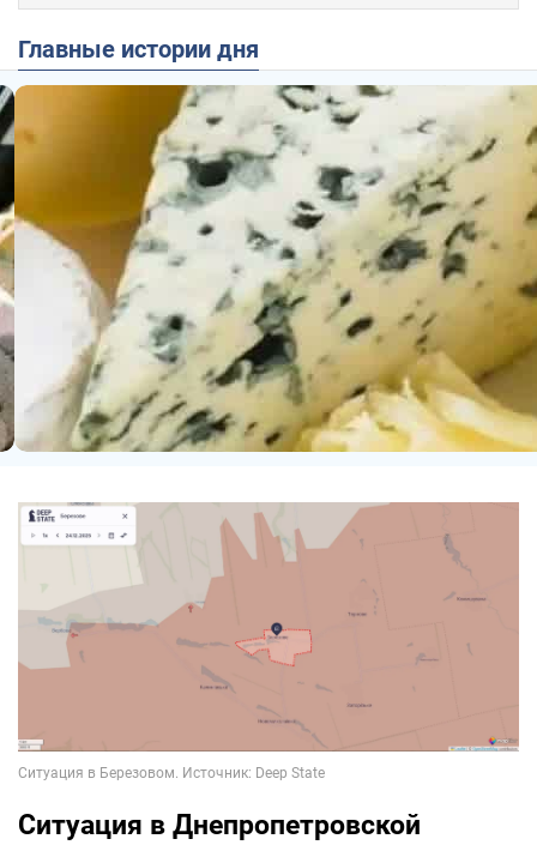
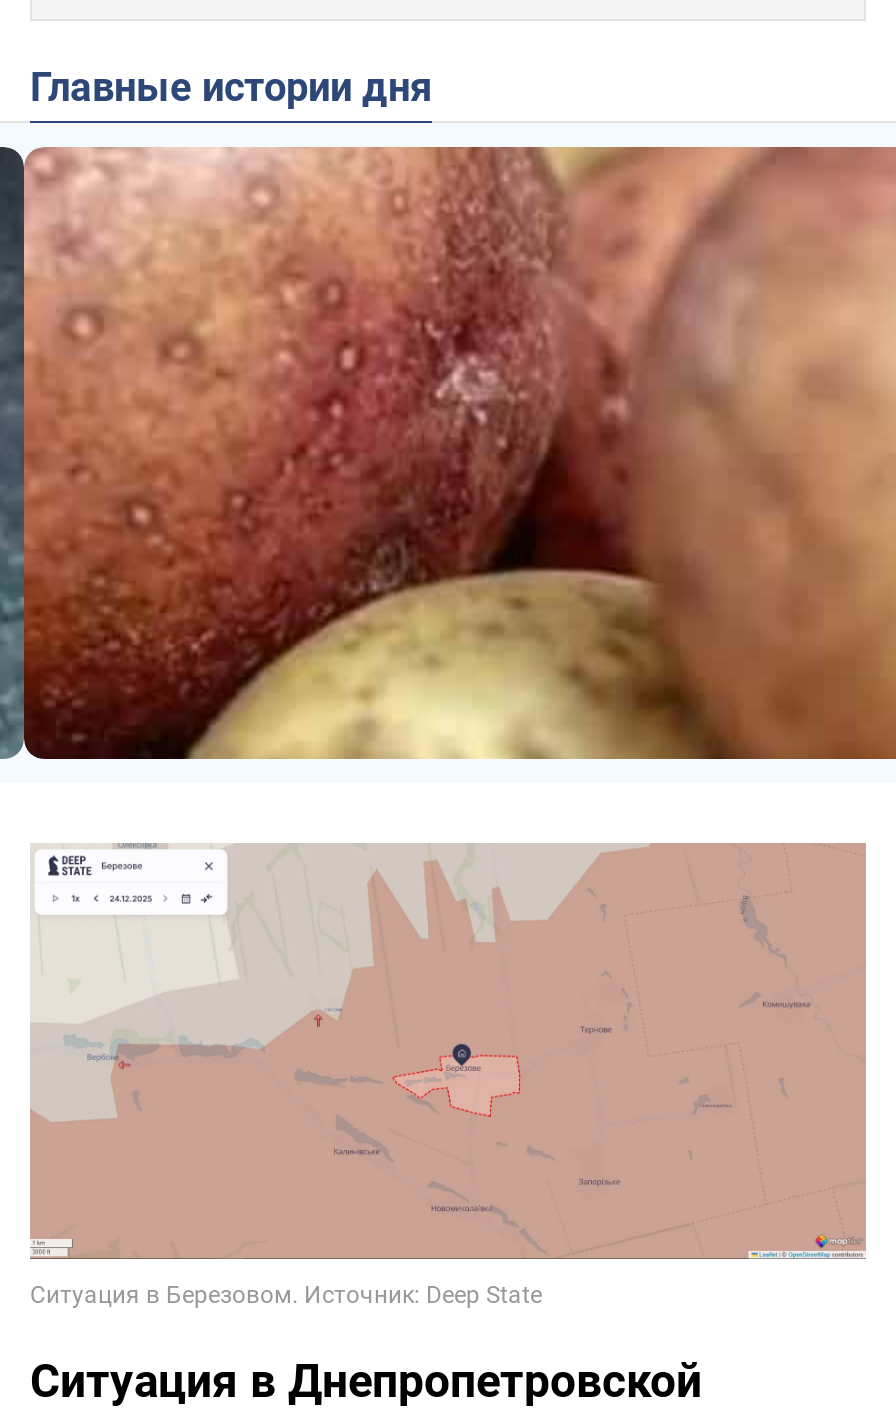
- [image]
+ [image]
